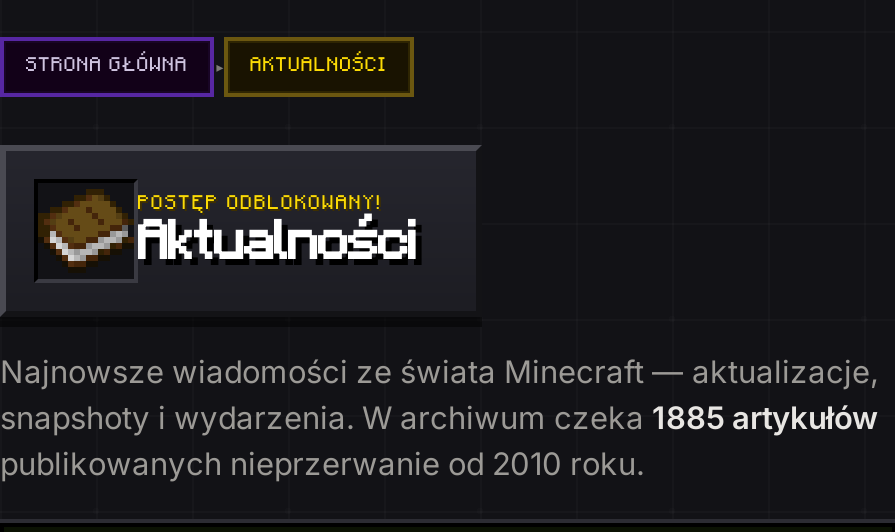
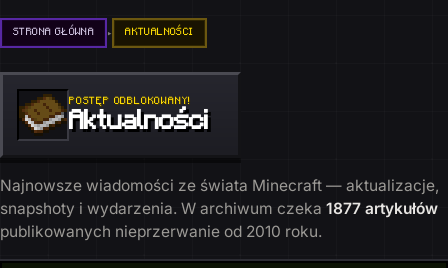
- snapshoty i wydarzenia. W archiwum czeka 1885 artykułów
+ snapshoty i wydarzenia. W archiwum czeka 1877 artykułów
